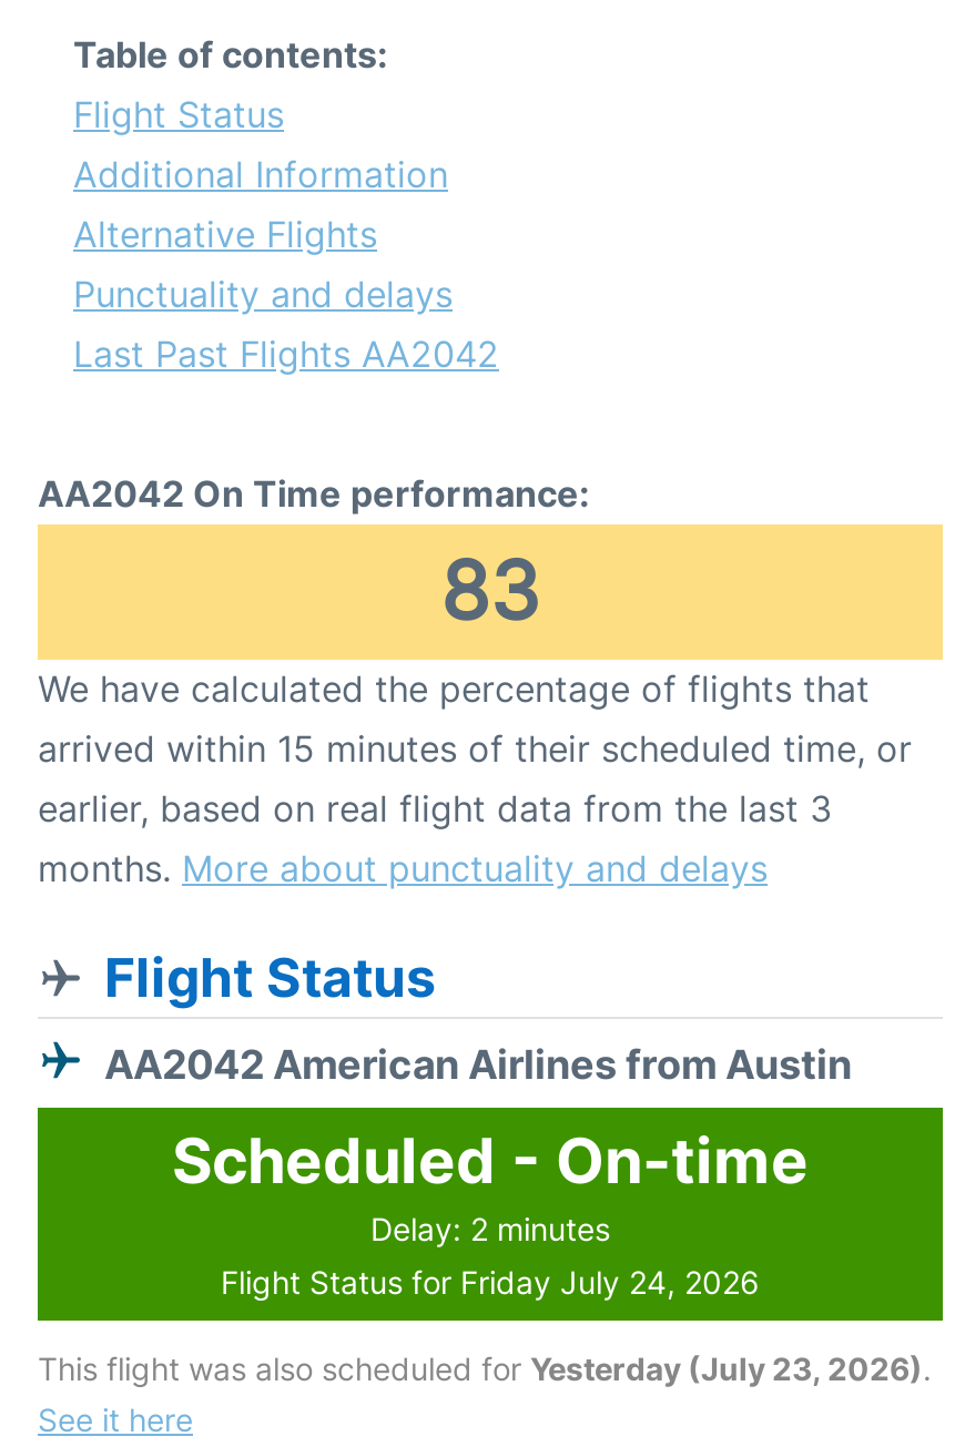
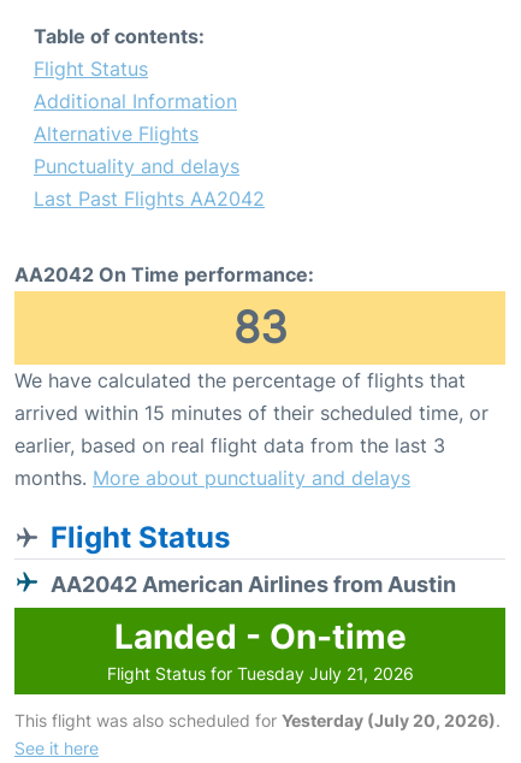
- Scheduled - On-time
- Delay: 2 minutes
- Flight Status for Friday July 24, 2026
+ Landed - On-time
+ Flight Status for Tuesday July 21, 2026

- This flight was also scheduled for Yesterday (July 23, 2026).
+ This flight was also scheduled for Yesterday (July 20, 2026).
